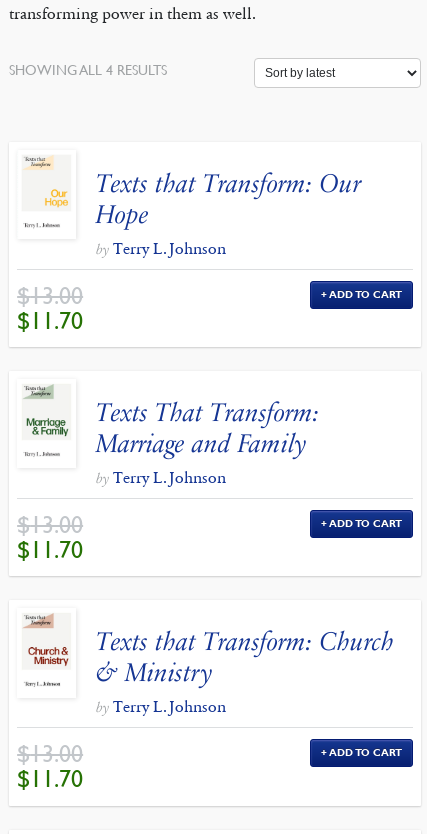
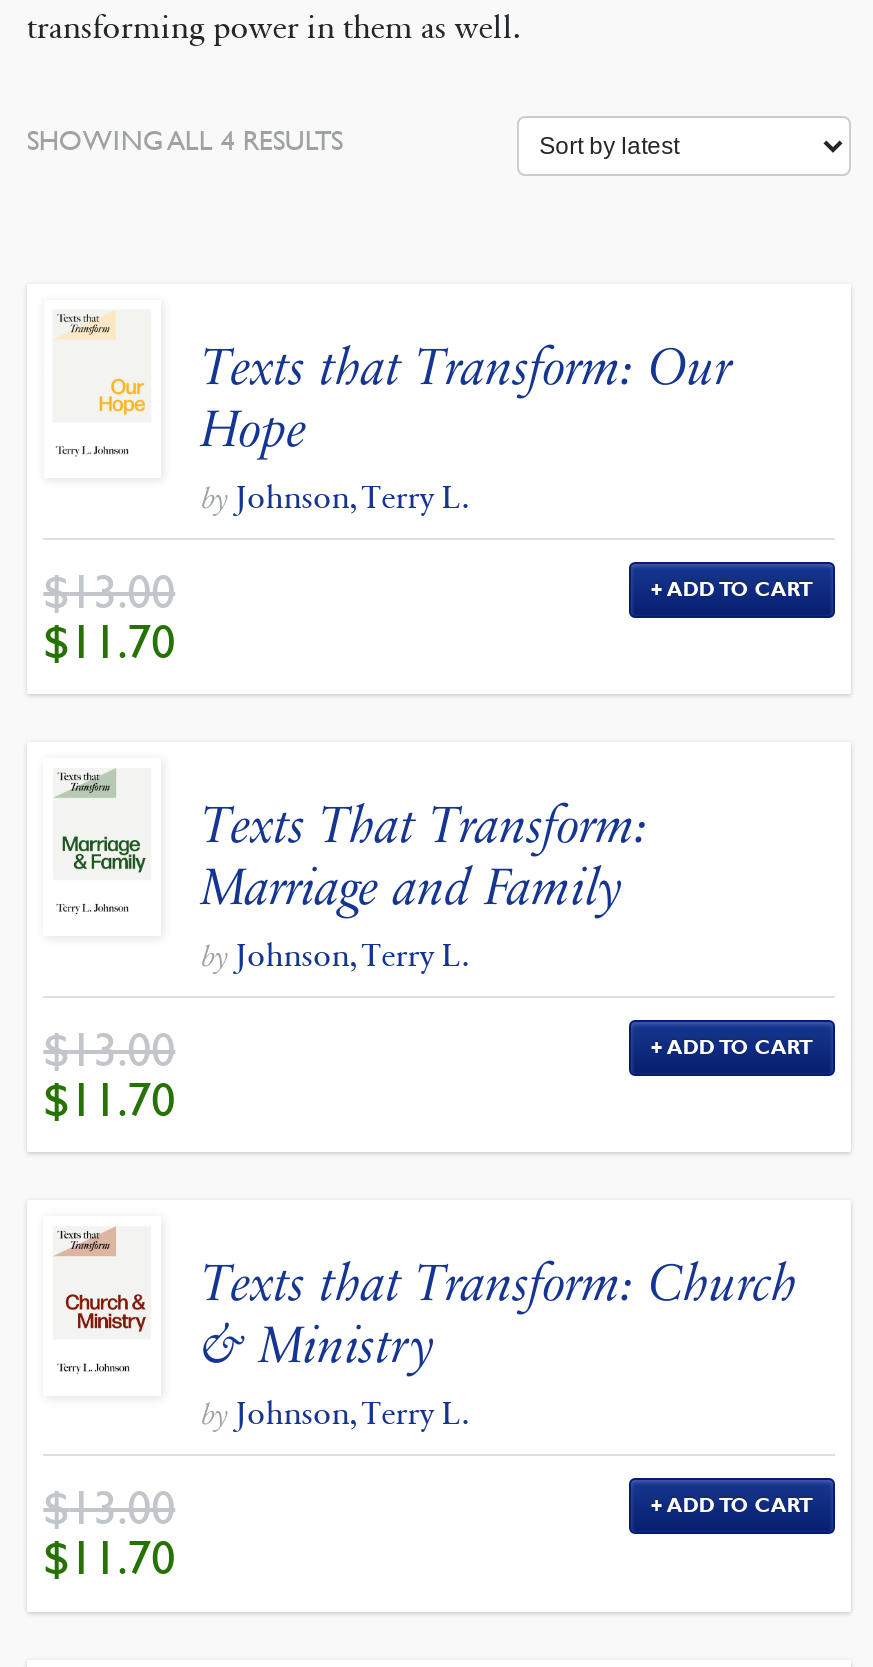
- by Terry L. Johnson
+ by Johnson, Terry L.

- by Terry L. Johnson
+ by Johnson, Terry L.

- by Terry L. Johnson
+ by Johnson, Terry L.
